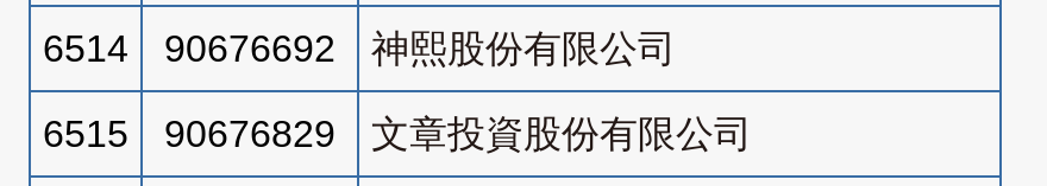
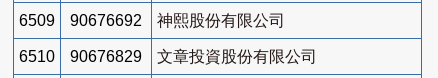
- 6514 90676692 神熙股份有限公司
+ 6509 90676692 神熙股份有限公司

- 6515 90676829 文章投資股份有限公司
+ 6510 90676829 文章投資股份有限公司
